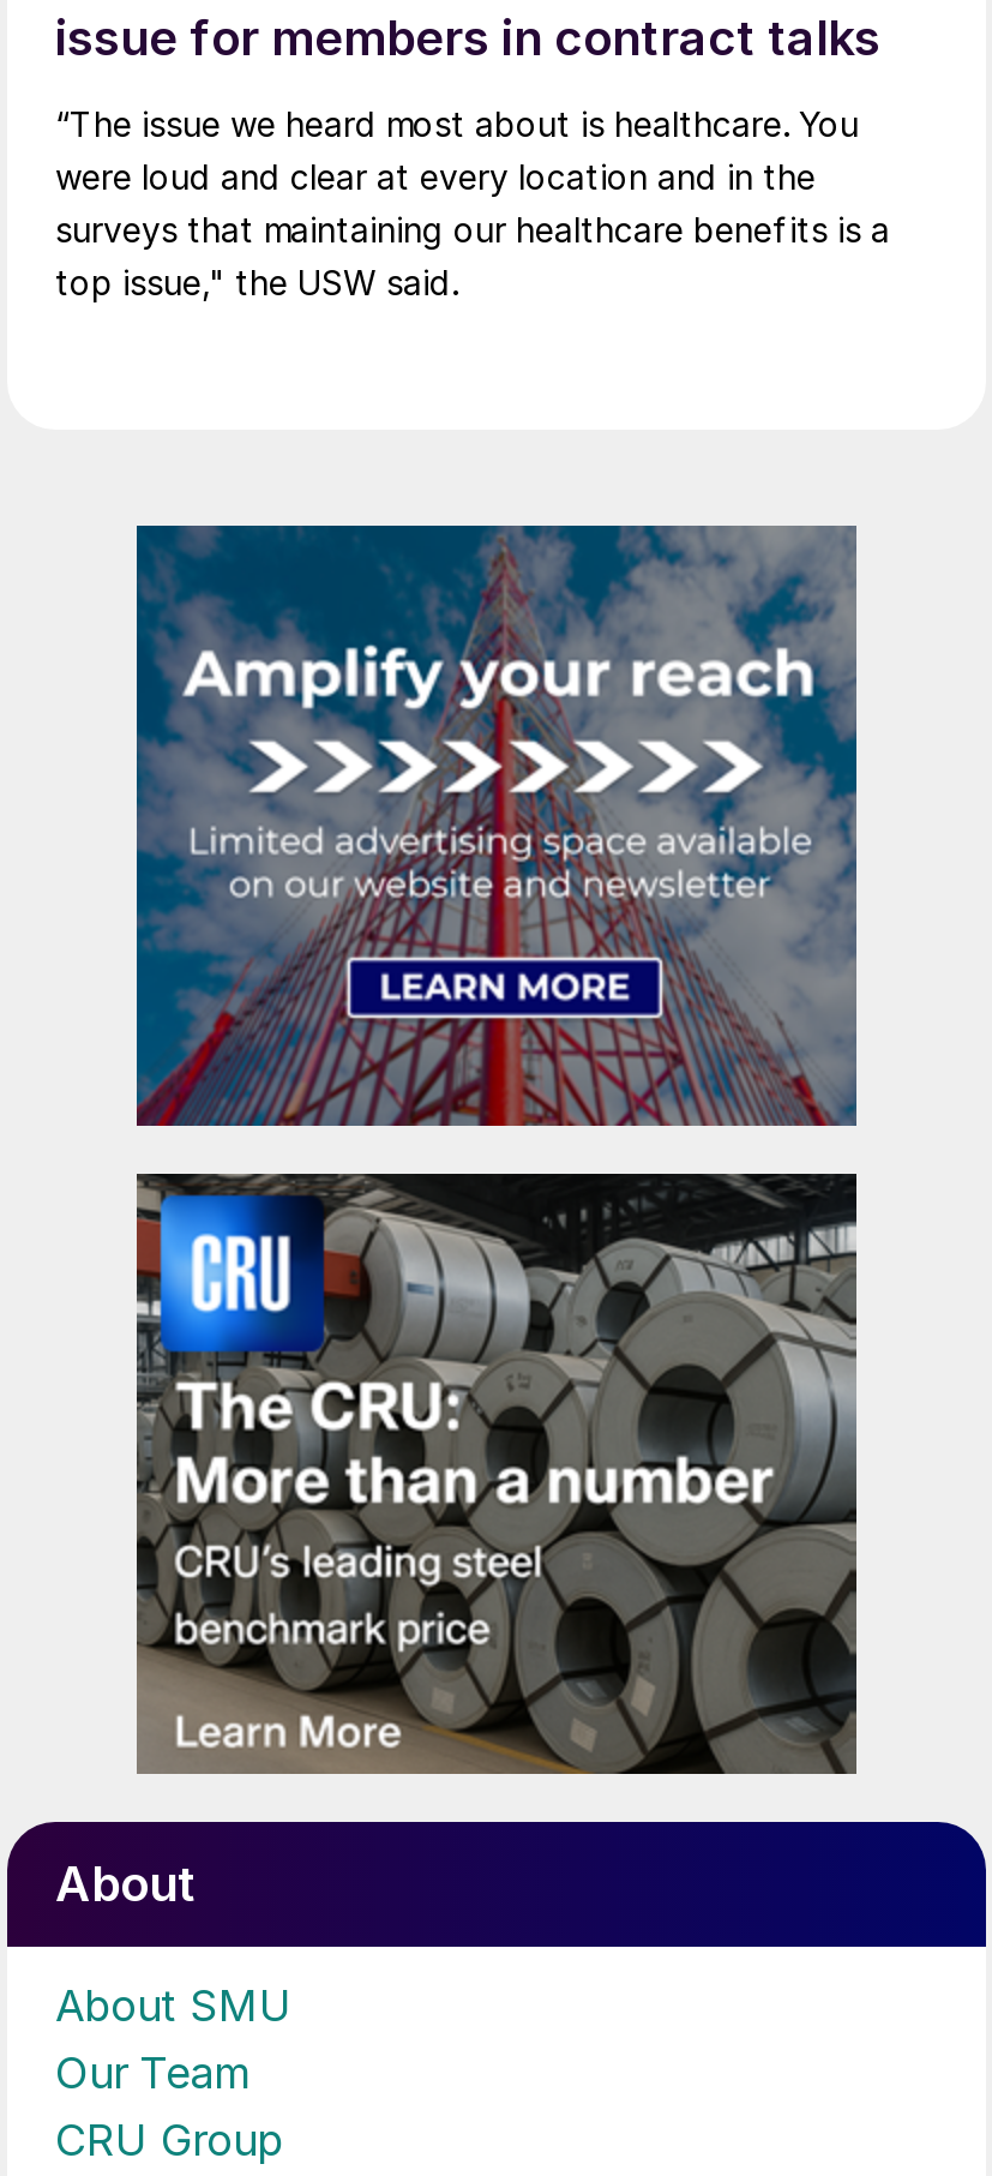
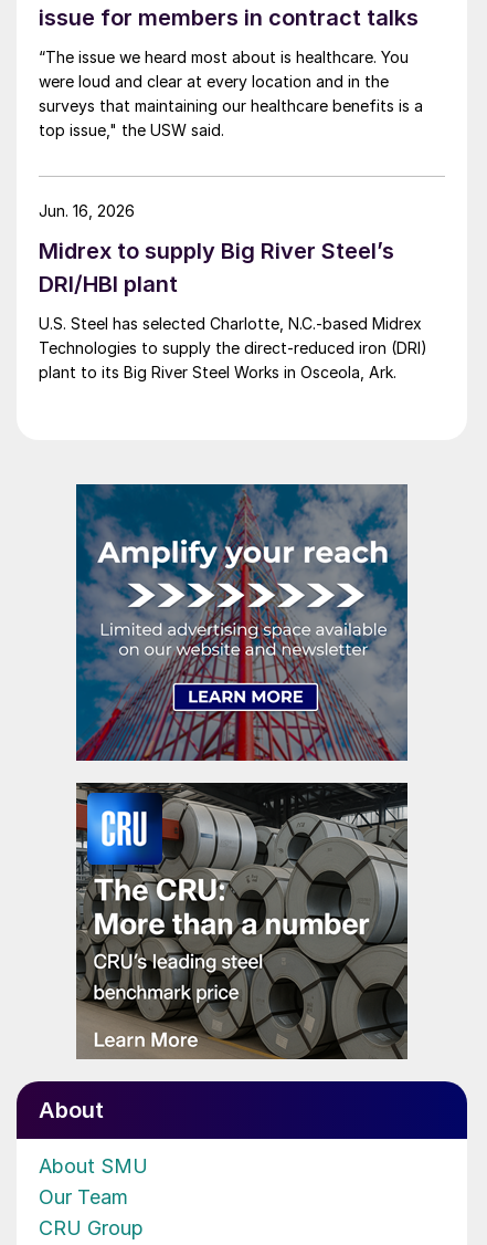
+ Midrex to supply Big River Steel’s
+ DRI/HBI plant
+ U.S. Steel has selected Charlotte, N.C.-based Midrex
+ Technologies to supply the direct-reduced iron (DRI)
+ plant to its Big River Steel Works in Osceola, Ark.

+ Jun. 16, 2026
